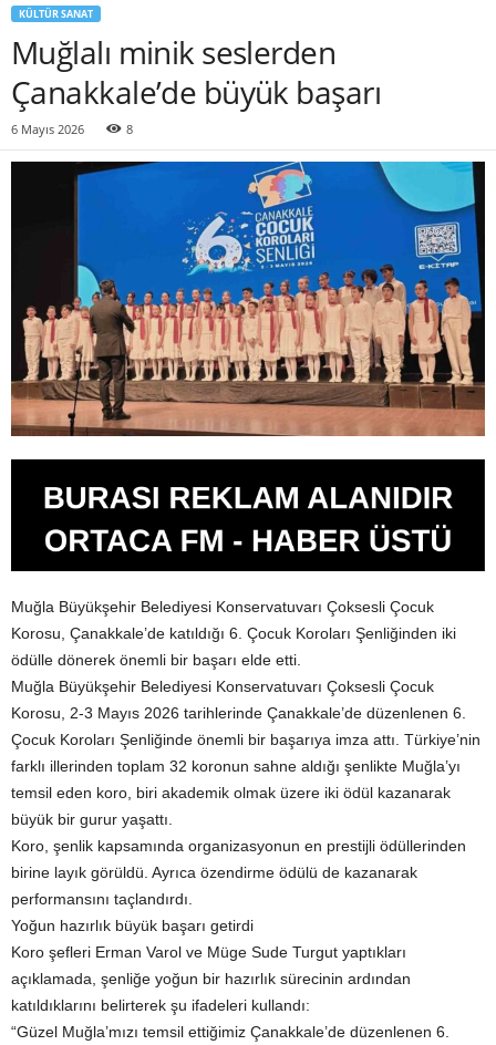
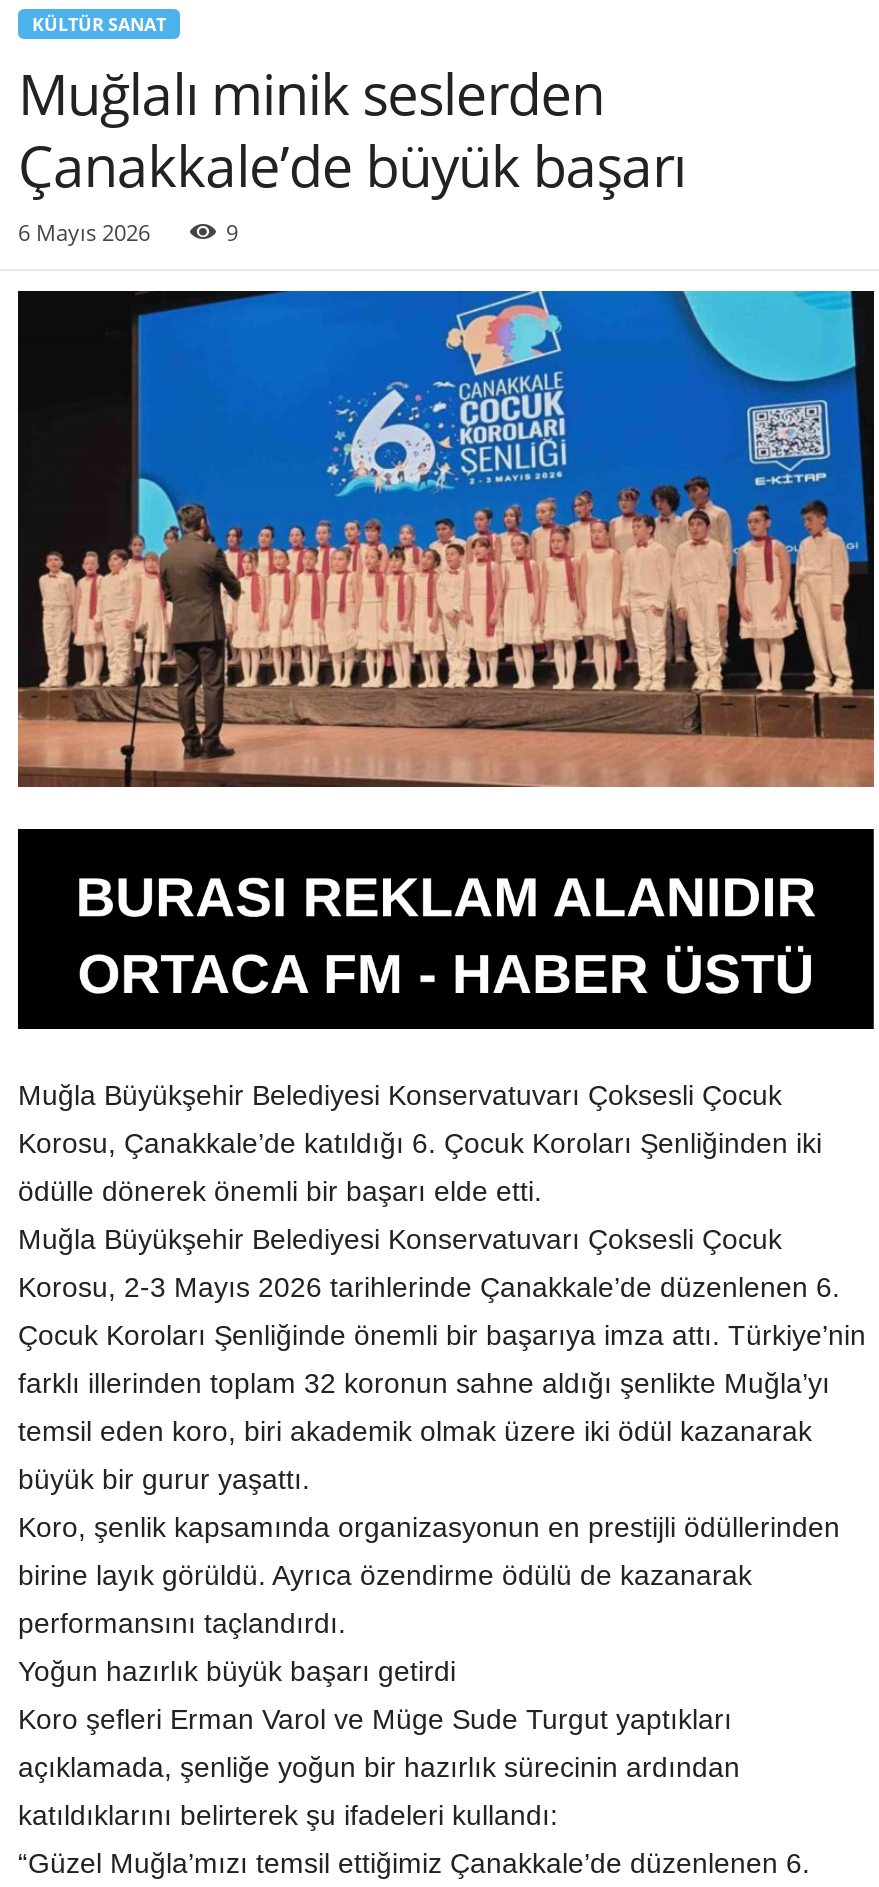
- 8
+ 9
